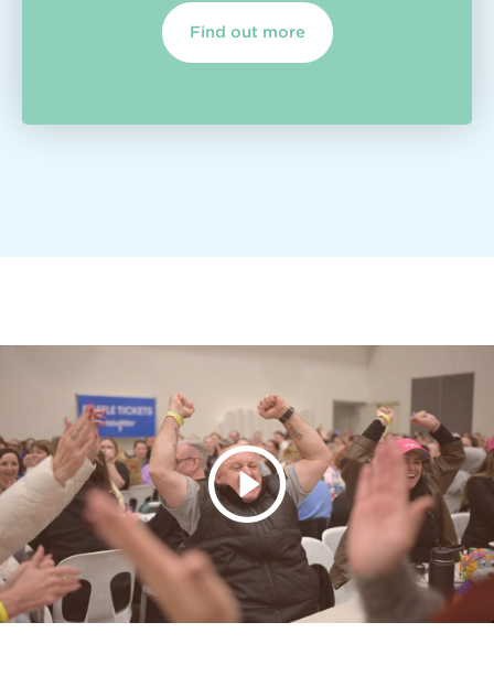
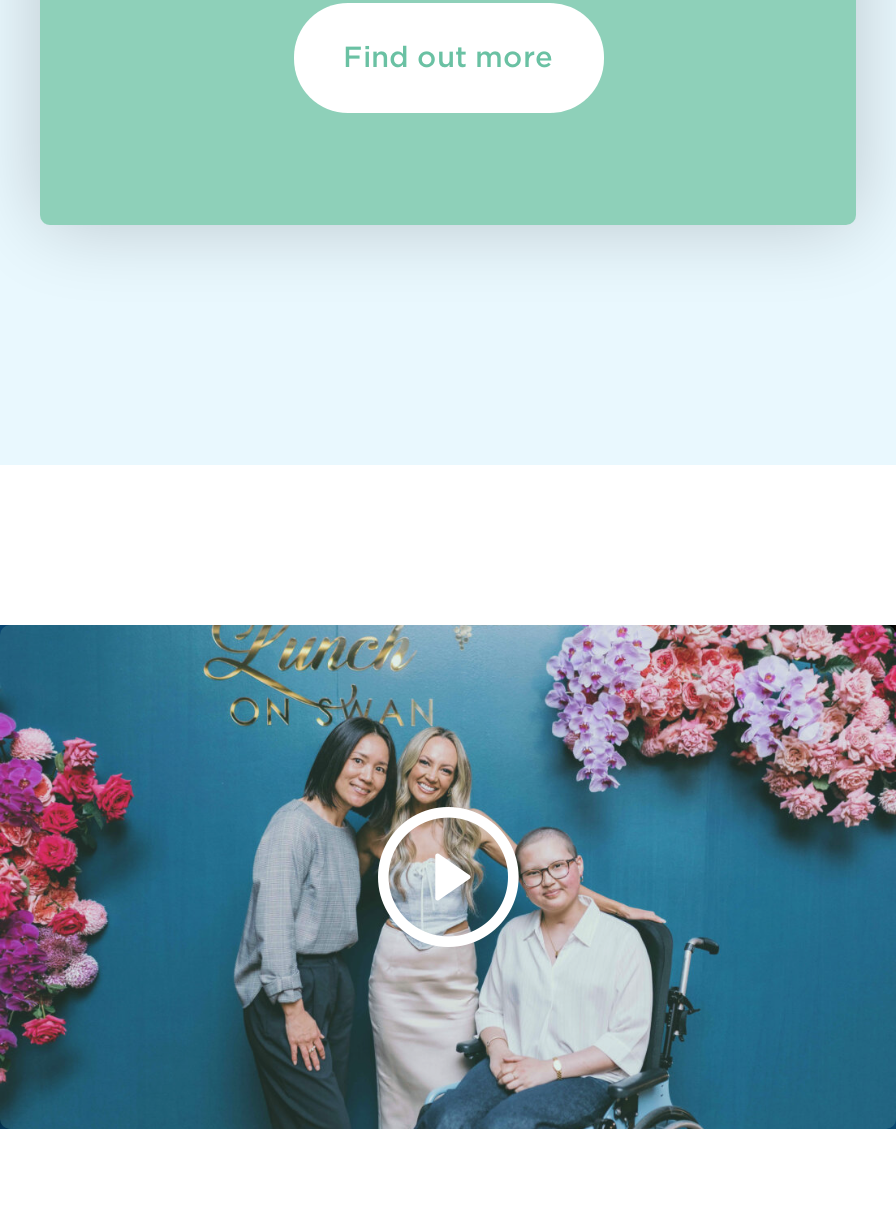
- [image]
+ [image]
